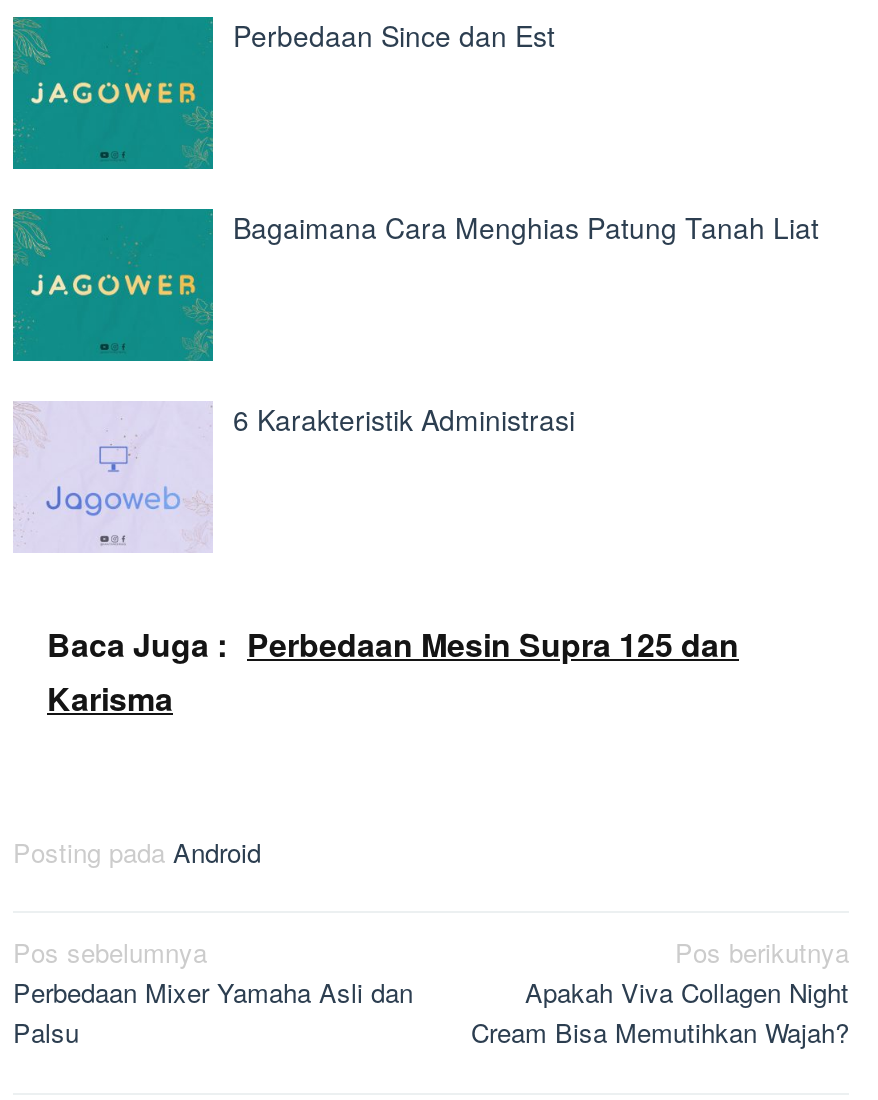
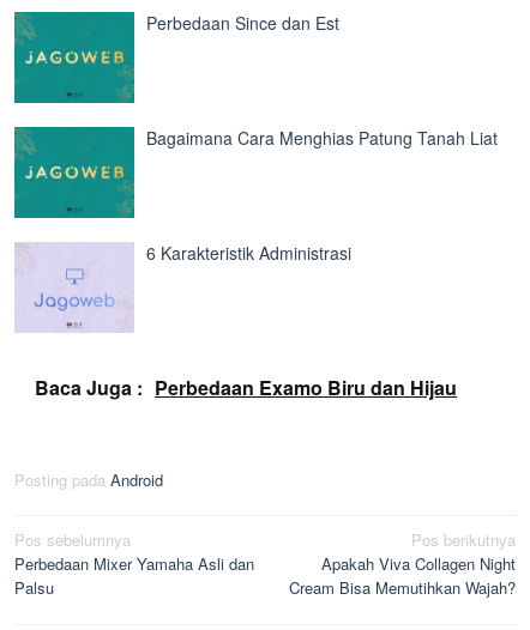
- Baca Juga : Perbedaan Mesin Supra 125 dan
- Karisma
+ Baca Juga : Perbedaan Examo Biru dan Hijau
